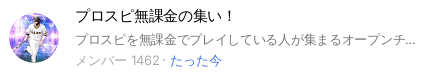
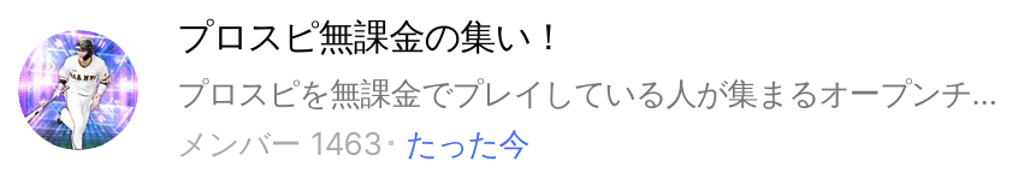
- メンバー 1462 たった今
+ メンバー 1463 たった今
